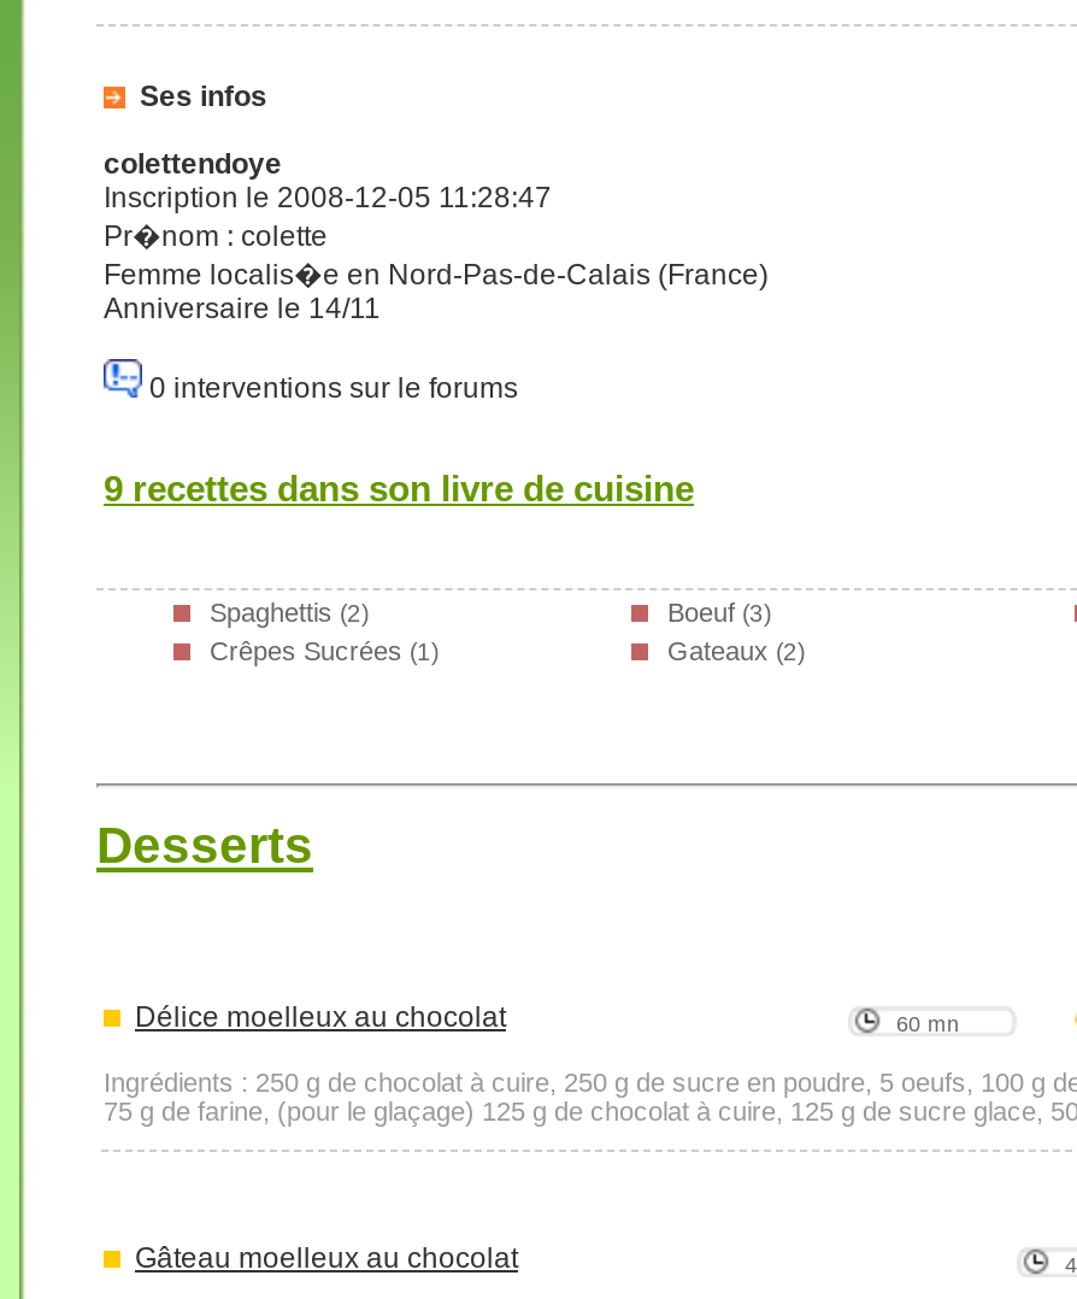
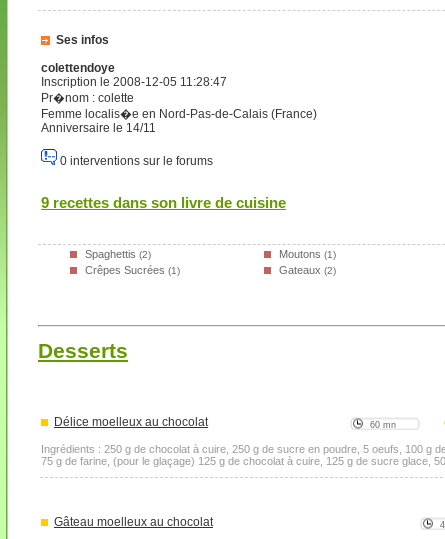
- Boeuf (3)
+ Moutons (1)
